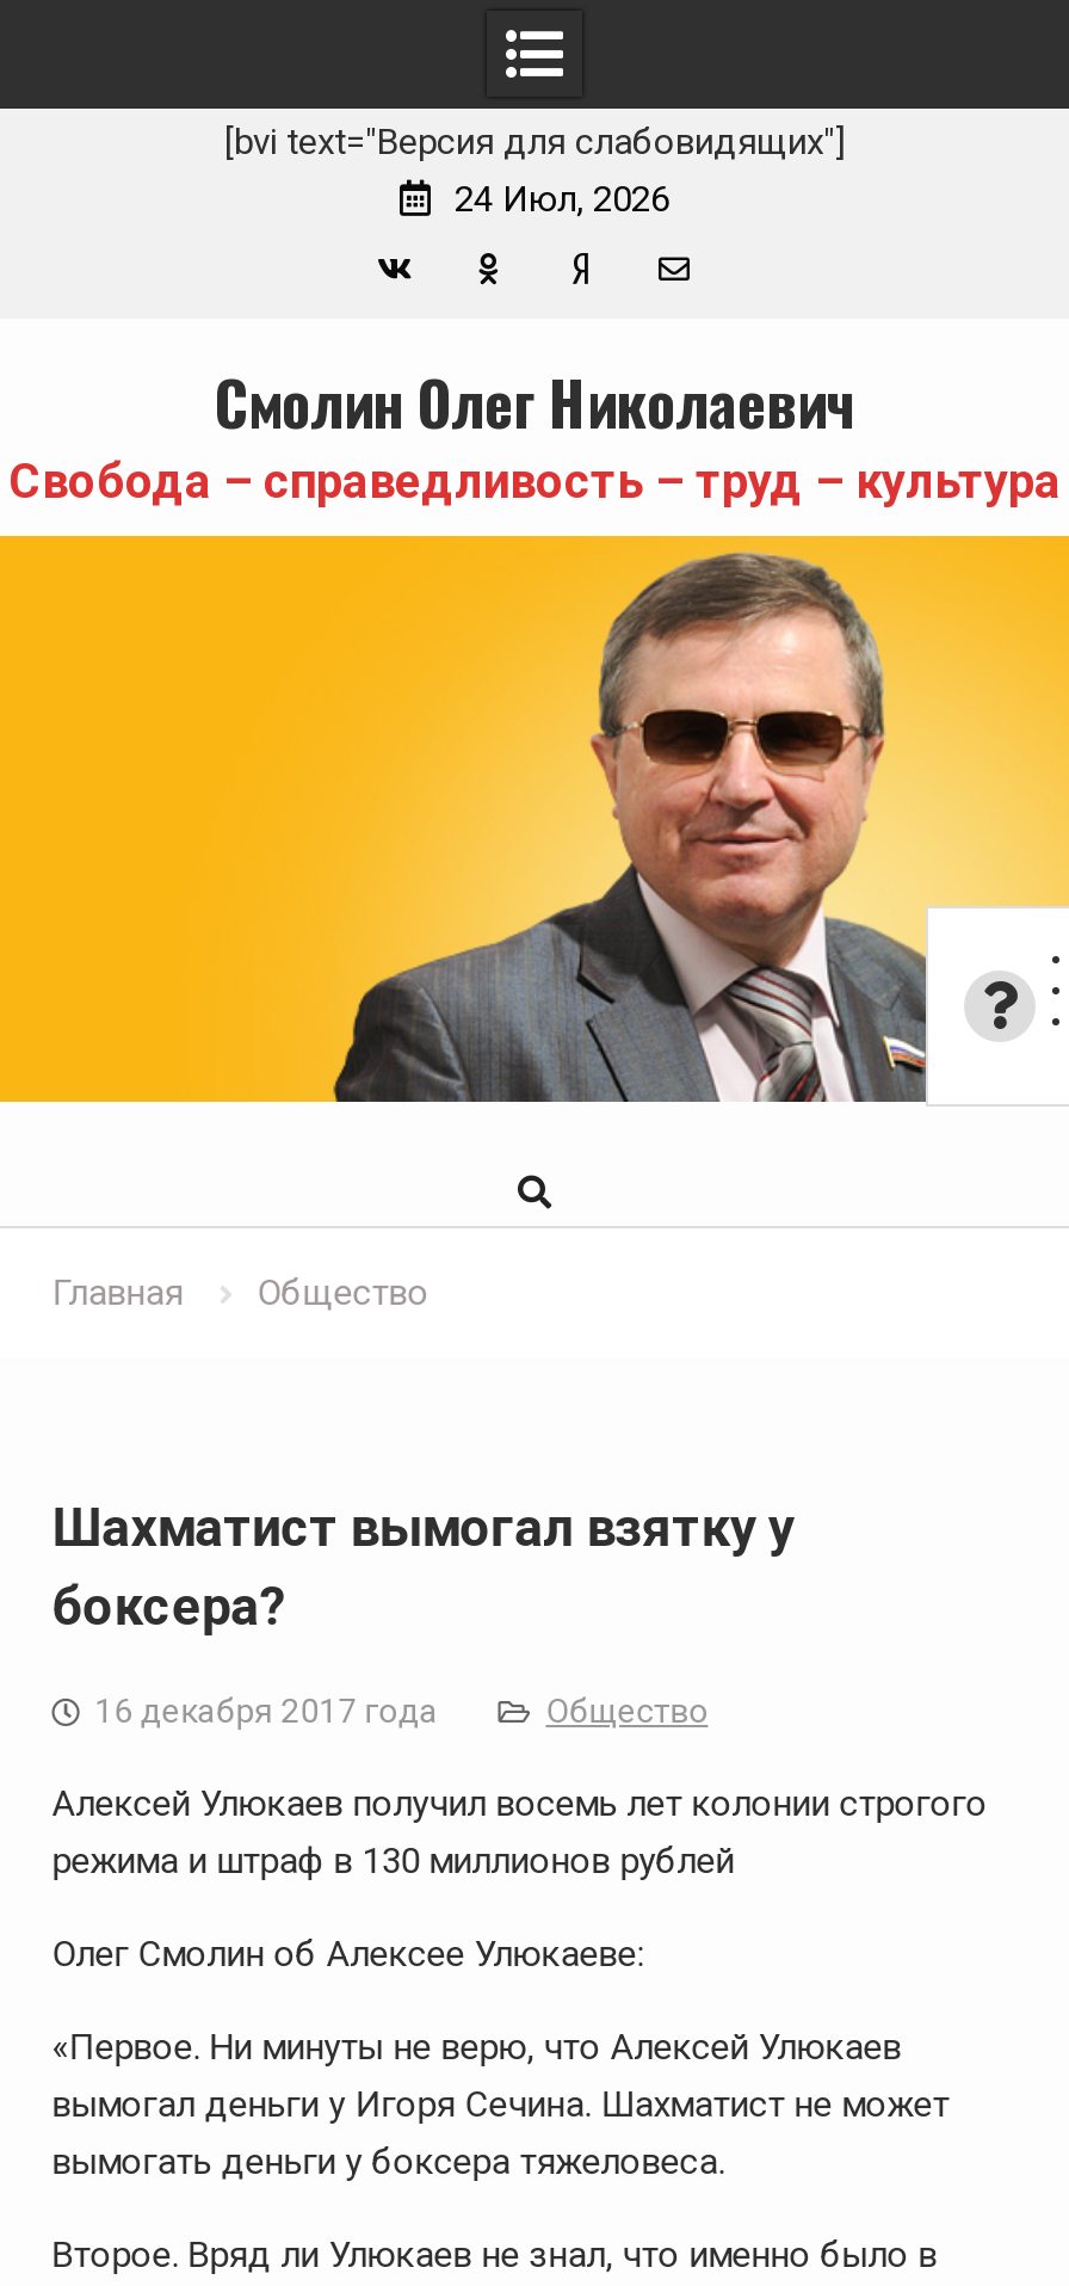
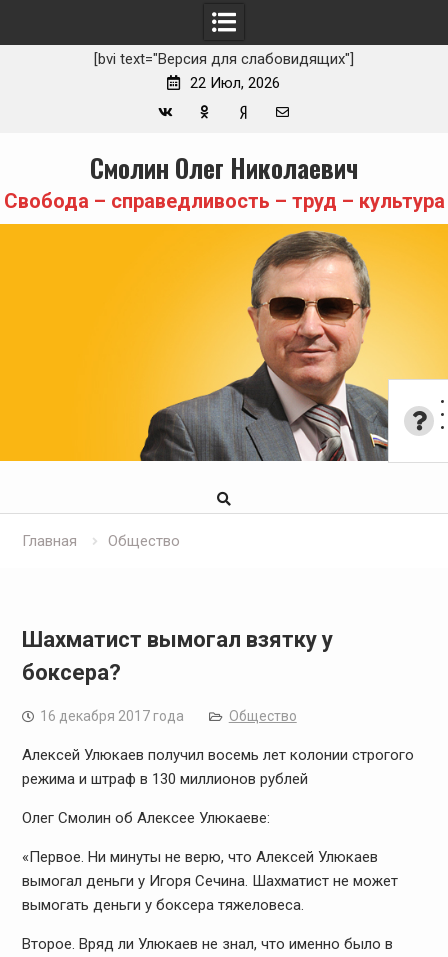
- 24 Июл, 2026
+ 22 Июл, 2026
